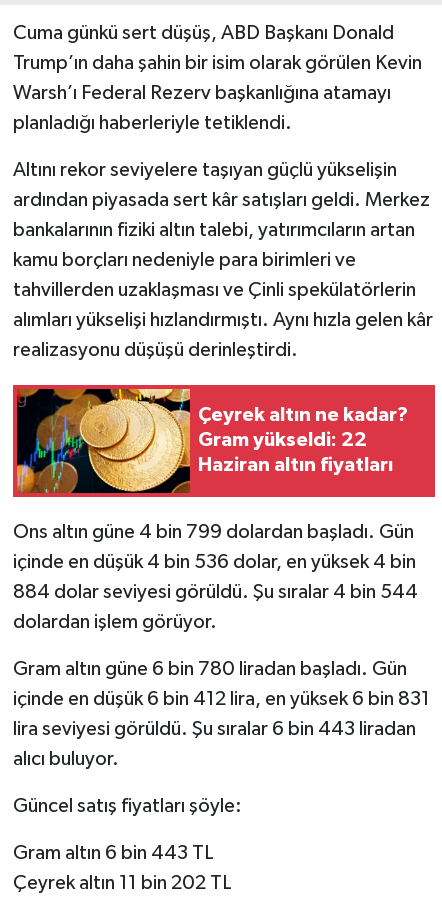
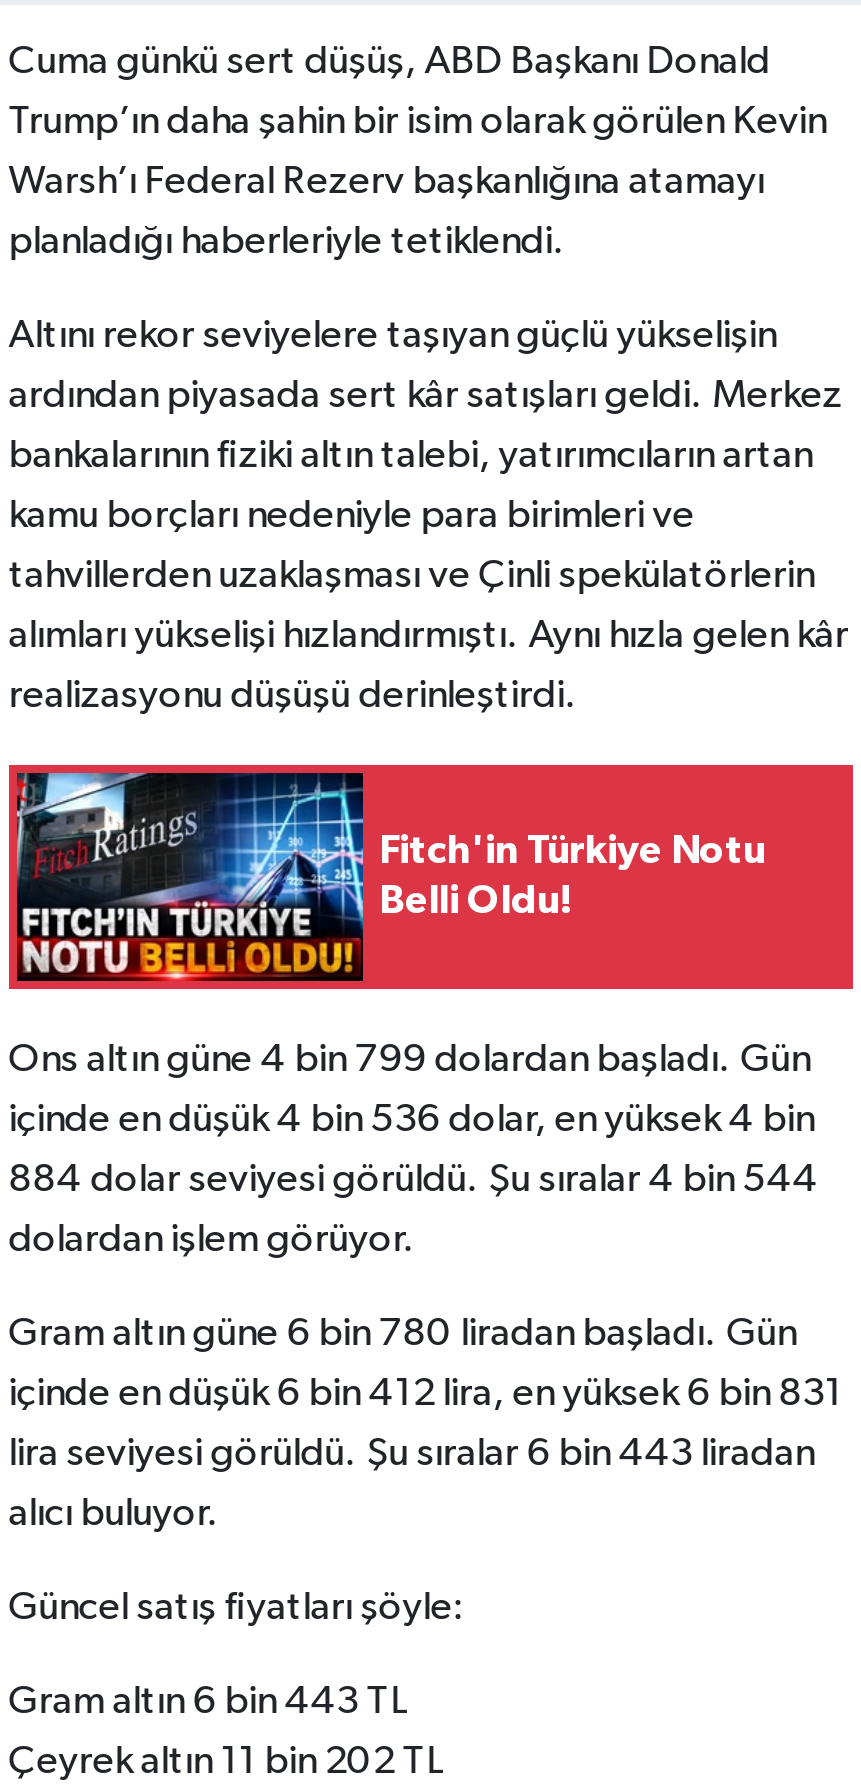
- [image]
- Çeyrek altın ne kadar?
- Gram yükseldi: 22
- Haziran altın fiyatları
+ [image]
+ Fitch'in Türkiye Notu
+ Belli Oldu!
